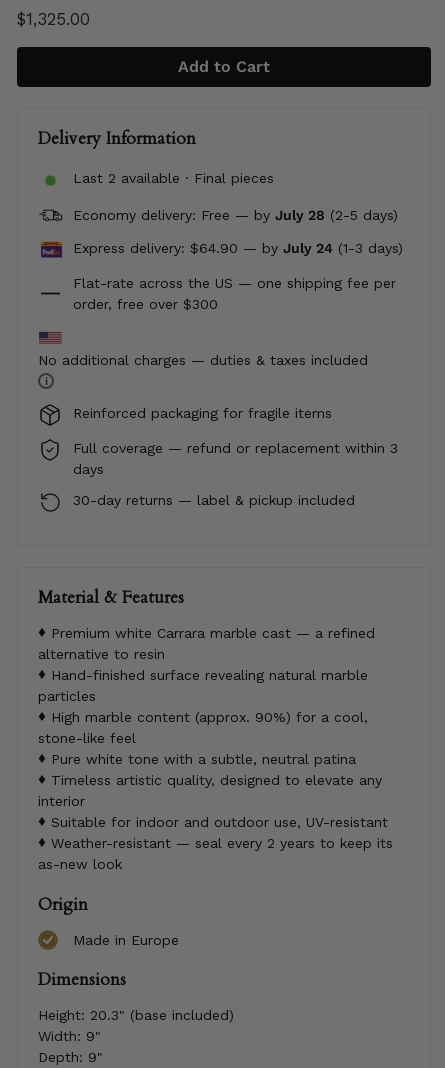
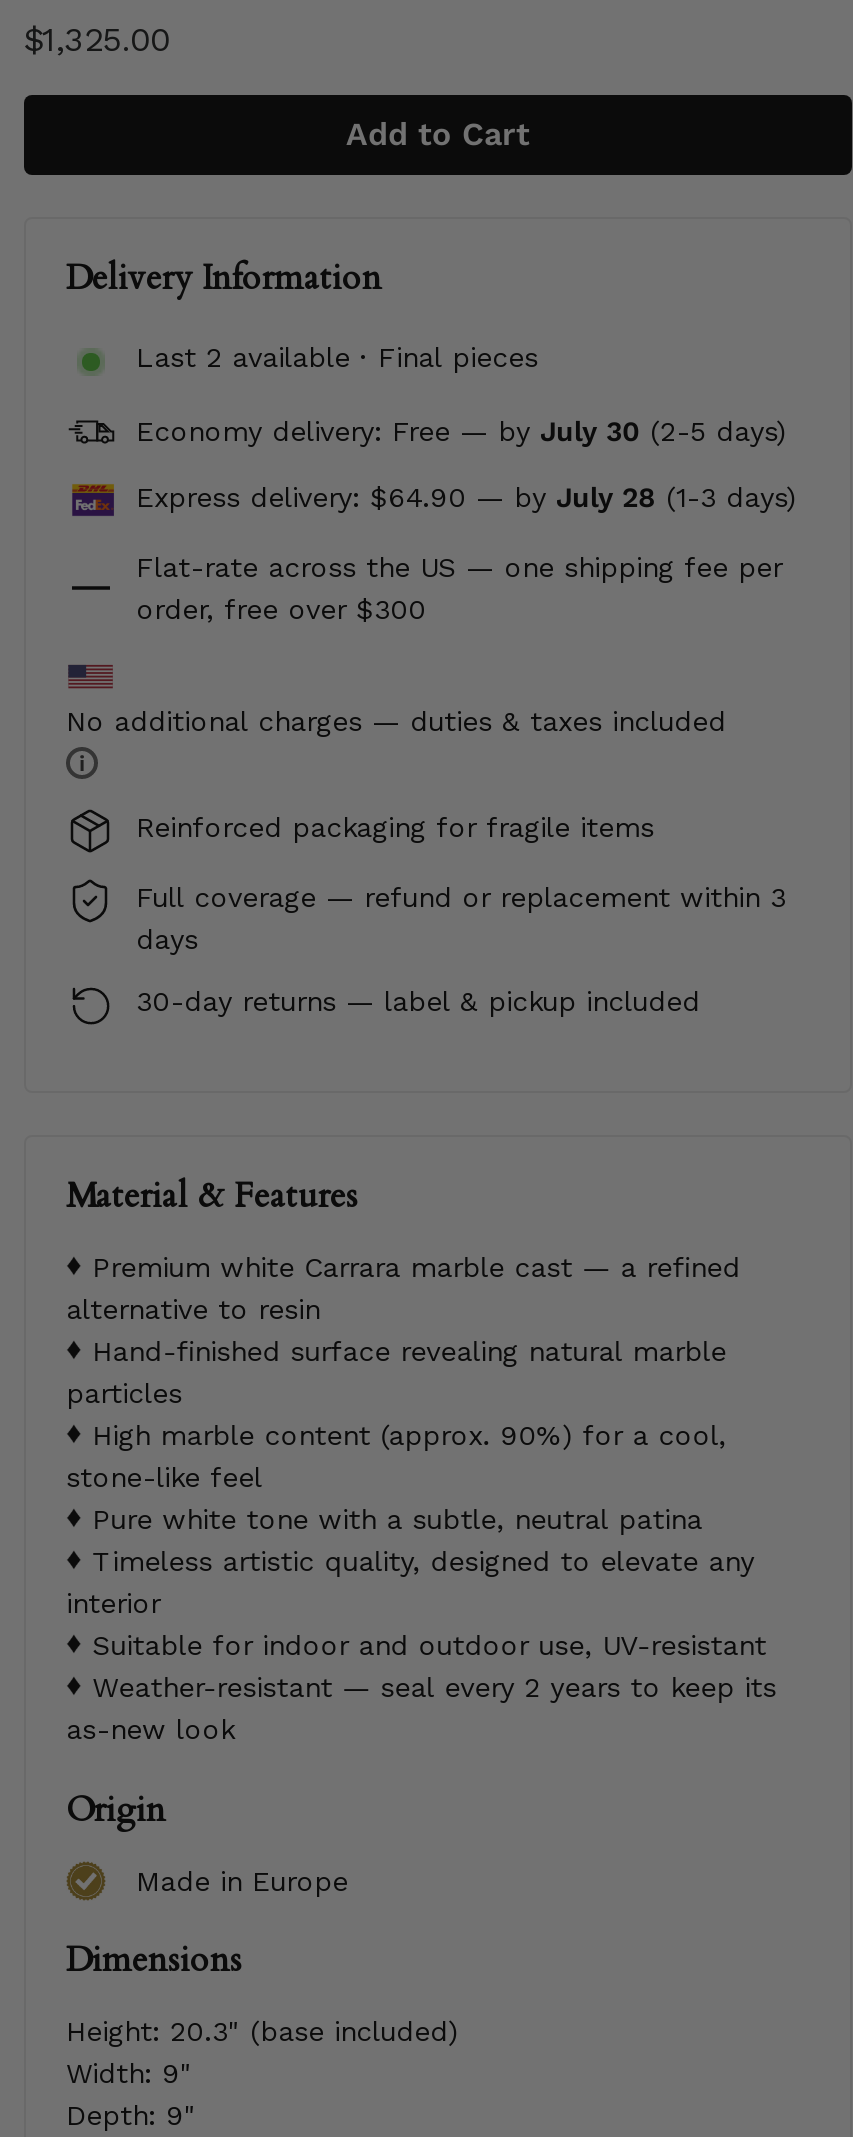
- Economy delivery: Free — by July 28 (2-5 days)
+ Economy delivery: Free — by July 30 (2-5 days)

- Express delivery: $64.90 — by July 24 (1-3 days)
+ Express delivery: $64.90 — by July 28 (1-3 days)
